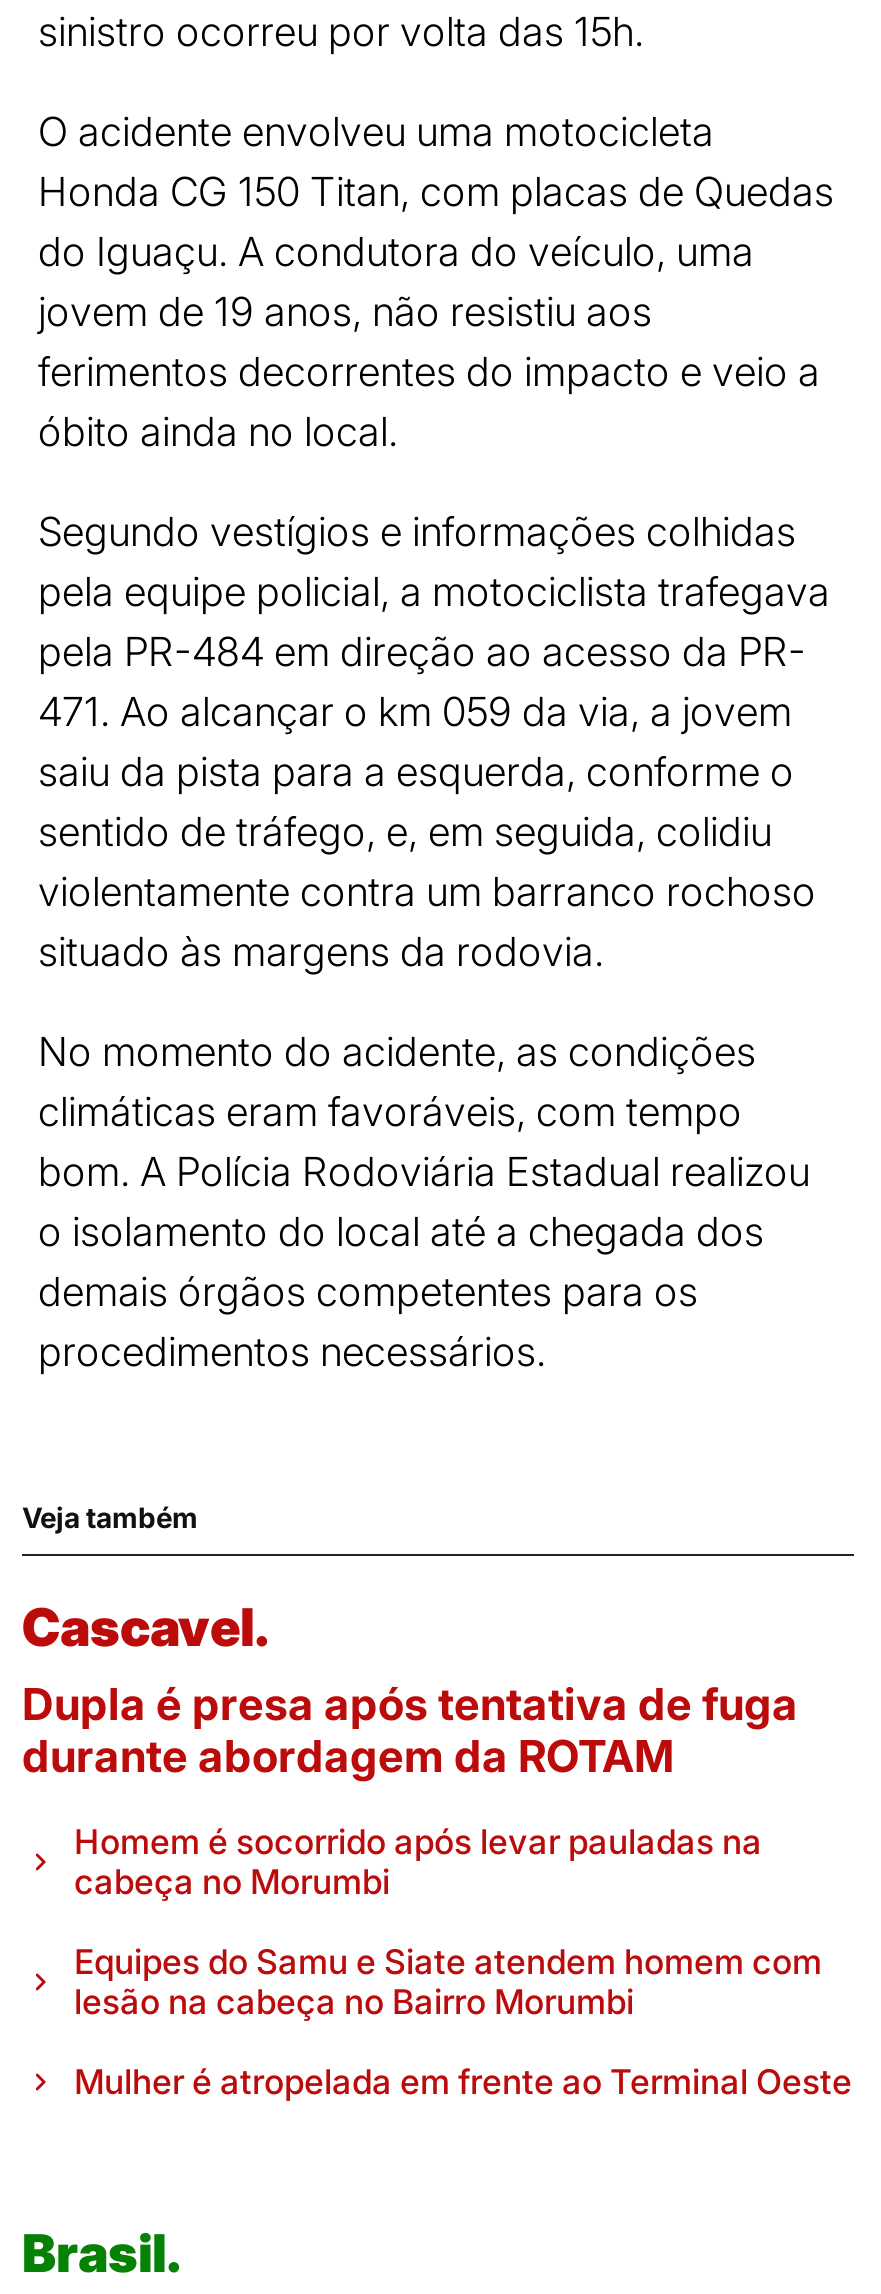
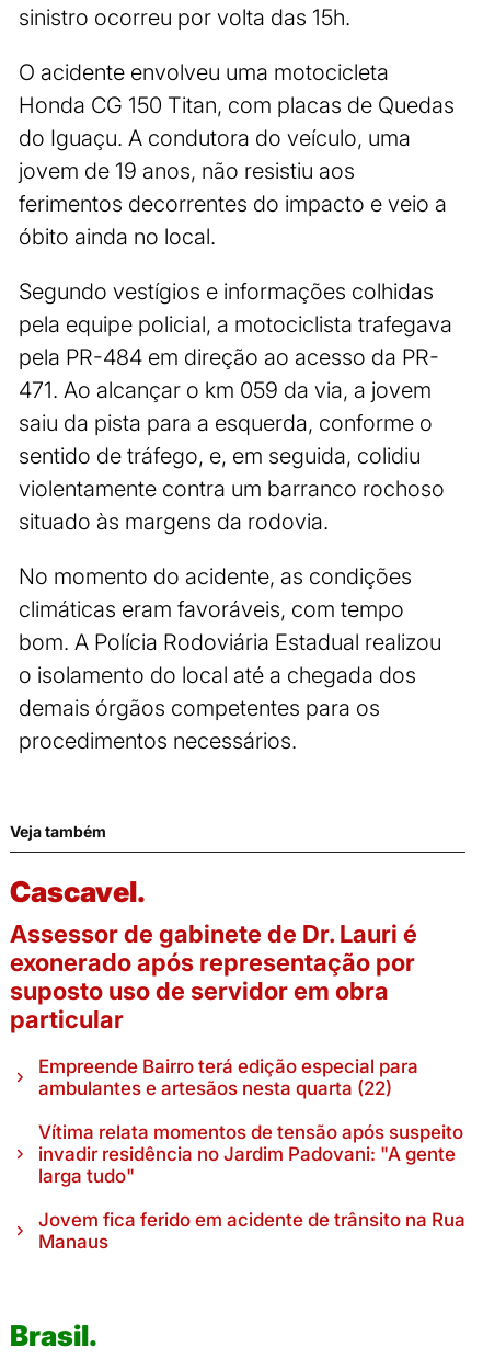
- Dupla é presa após tentativa de fuga
- durante abordagem da ROTAM
+ Assessor de gabinete de Dr. Lauri é
+ exonerado após representação por
+ suposto uso de servidor em obra
+ particular

- Homem é socorrido após levar pauladas na
- cabeça no Morumbi
+ Empreende Bairro terá edição especial para
+ ambulantes e artesãos nesta quarta (22)

- Equipes do Samu e Siate atendem homem com
- lesão na cabeça no Bairro Morumbi
+ Vítima relata momentos de tensão após suspeito
+ invadir residência no Jardim Padovani: "A gente
+ larga tudo"

- Mulher é atropelada em frente ao Terminal Oeste
+ Jovem fica ferido em acidente de trânsito na Rua
+ Manaus
